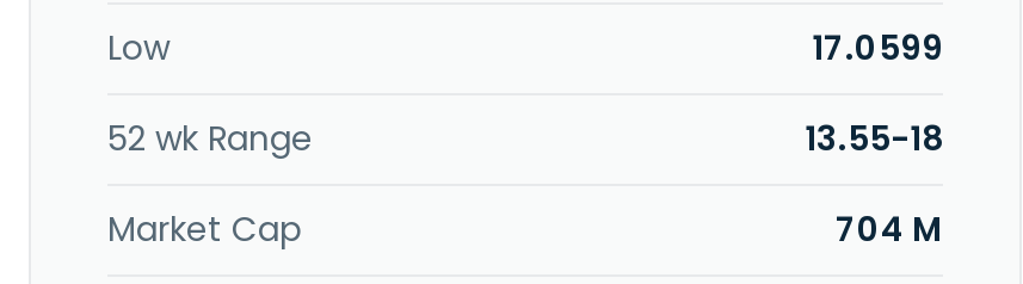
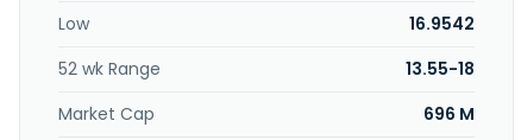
- 17.0599
+ 16.9542

- 704 M
+ 696 M
